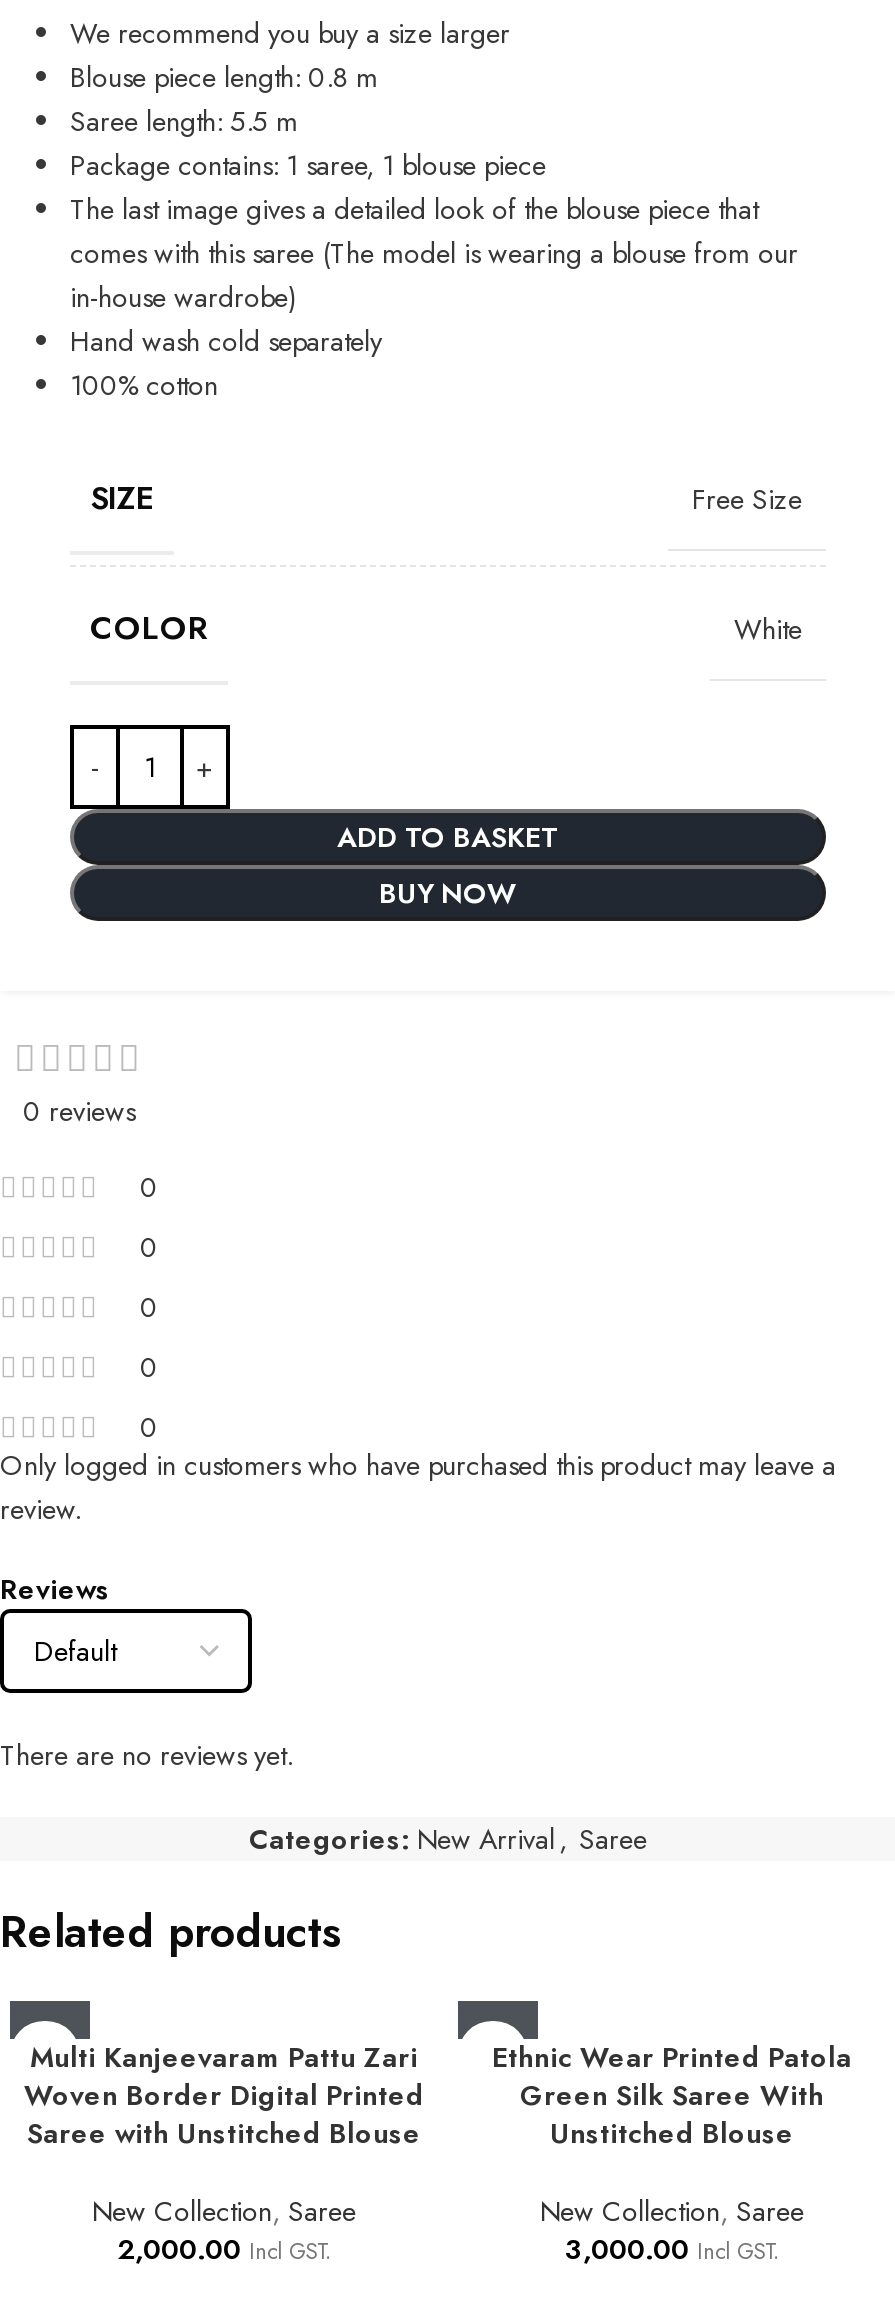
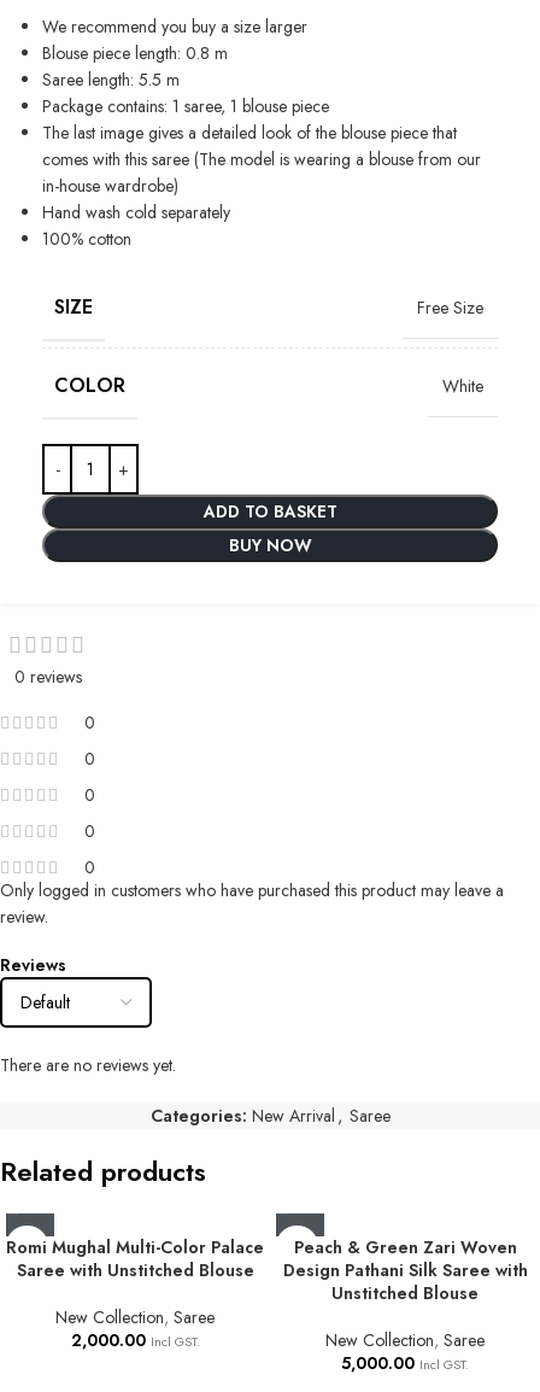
- Multi Kanjeevaram Pattu Zari
- Woven Border Digital Printed
+ Romi Mughal Multi-Color Palace

- Ethnic Wear Printed Patola
- Green Silk Saree With
+ Peach & Green Zari Woven
+ Design Pathani Silk Saree with

- 3,000.00 Incl GST.
+ 5,000.00 Incl GST.
